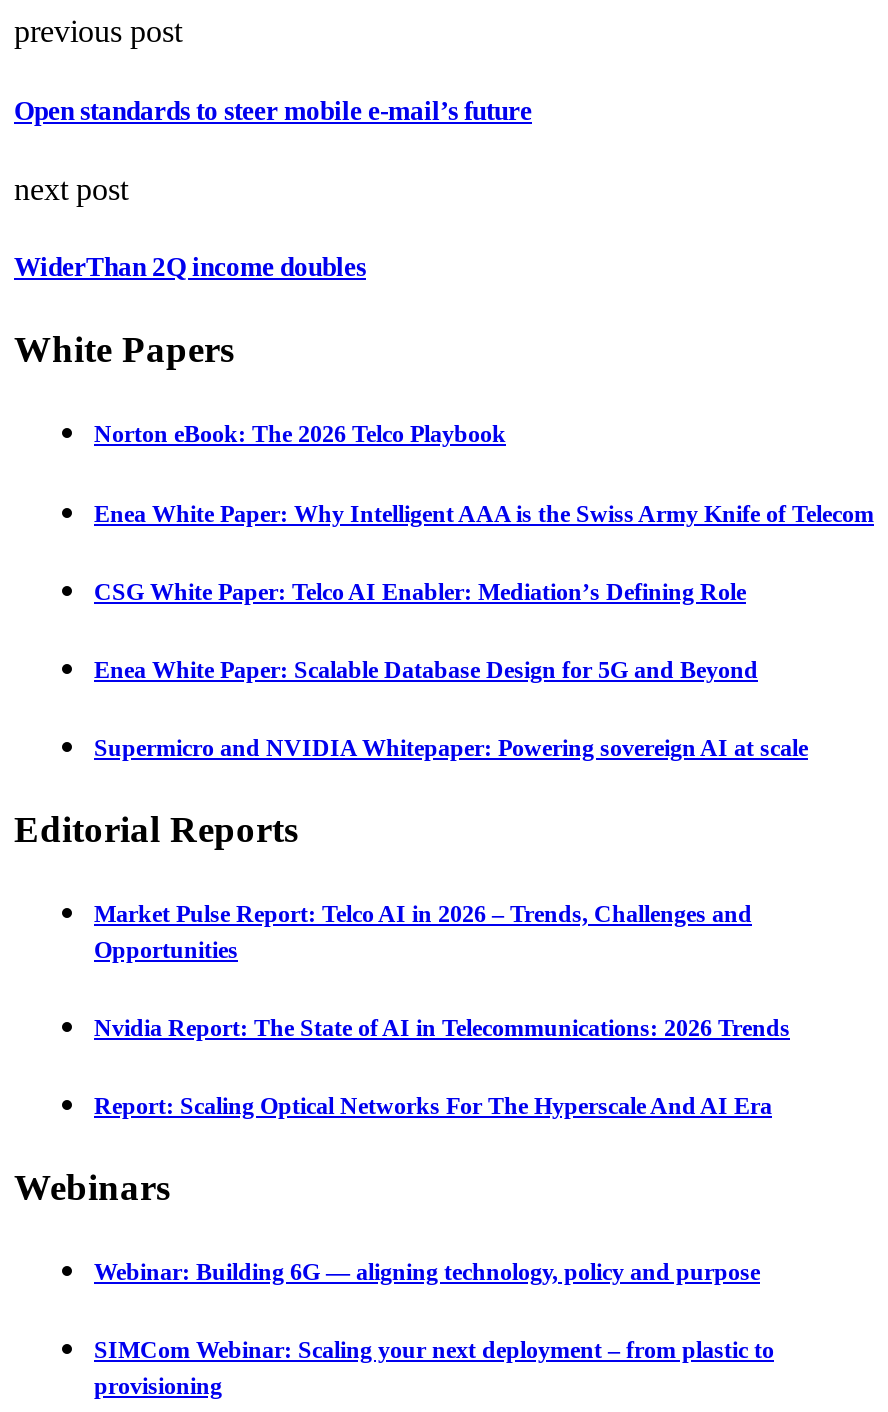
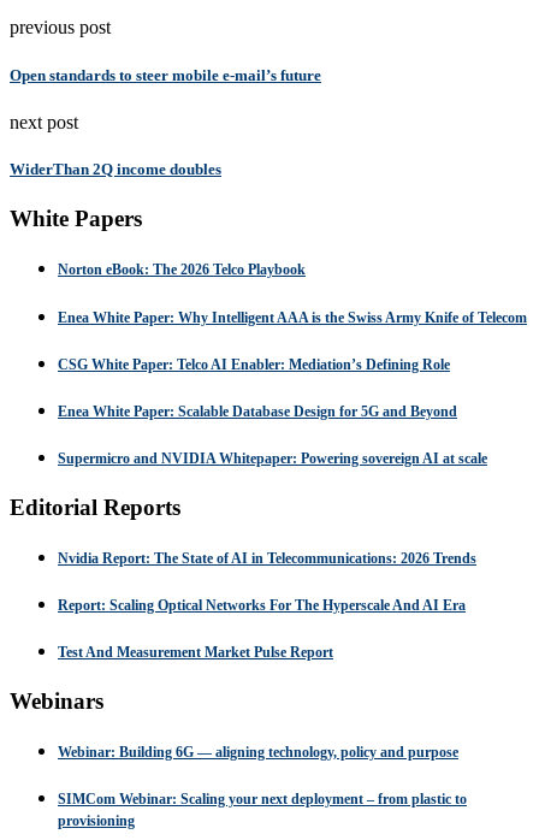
- Market Pulse Report: Telco AI in 2026 – Trends, Challenges and
- Opportunities

moved up: Nvidia Report: The State of AI in Telecommunications: 2026 Trends | Report: Scaling Optical Networks For The Hyperscale And AI Era

+ Test And Measurement Market Pulse Report
